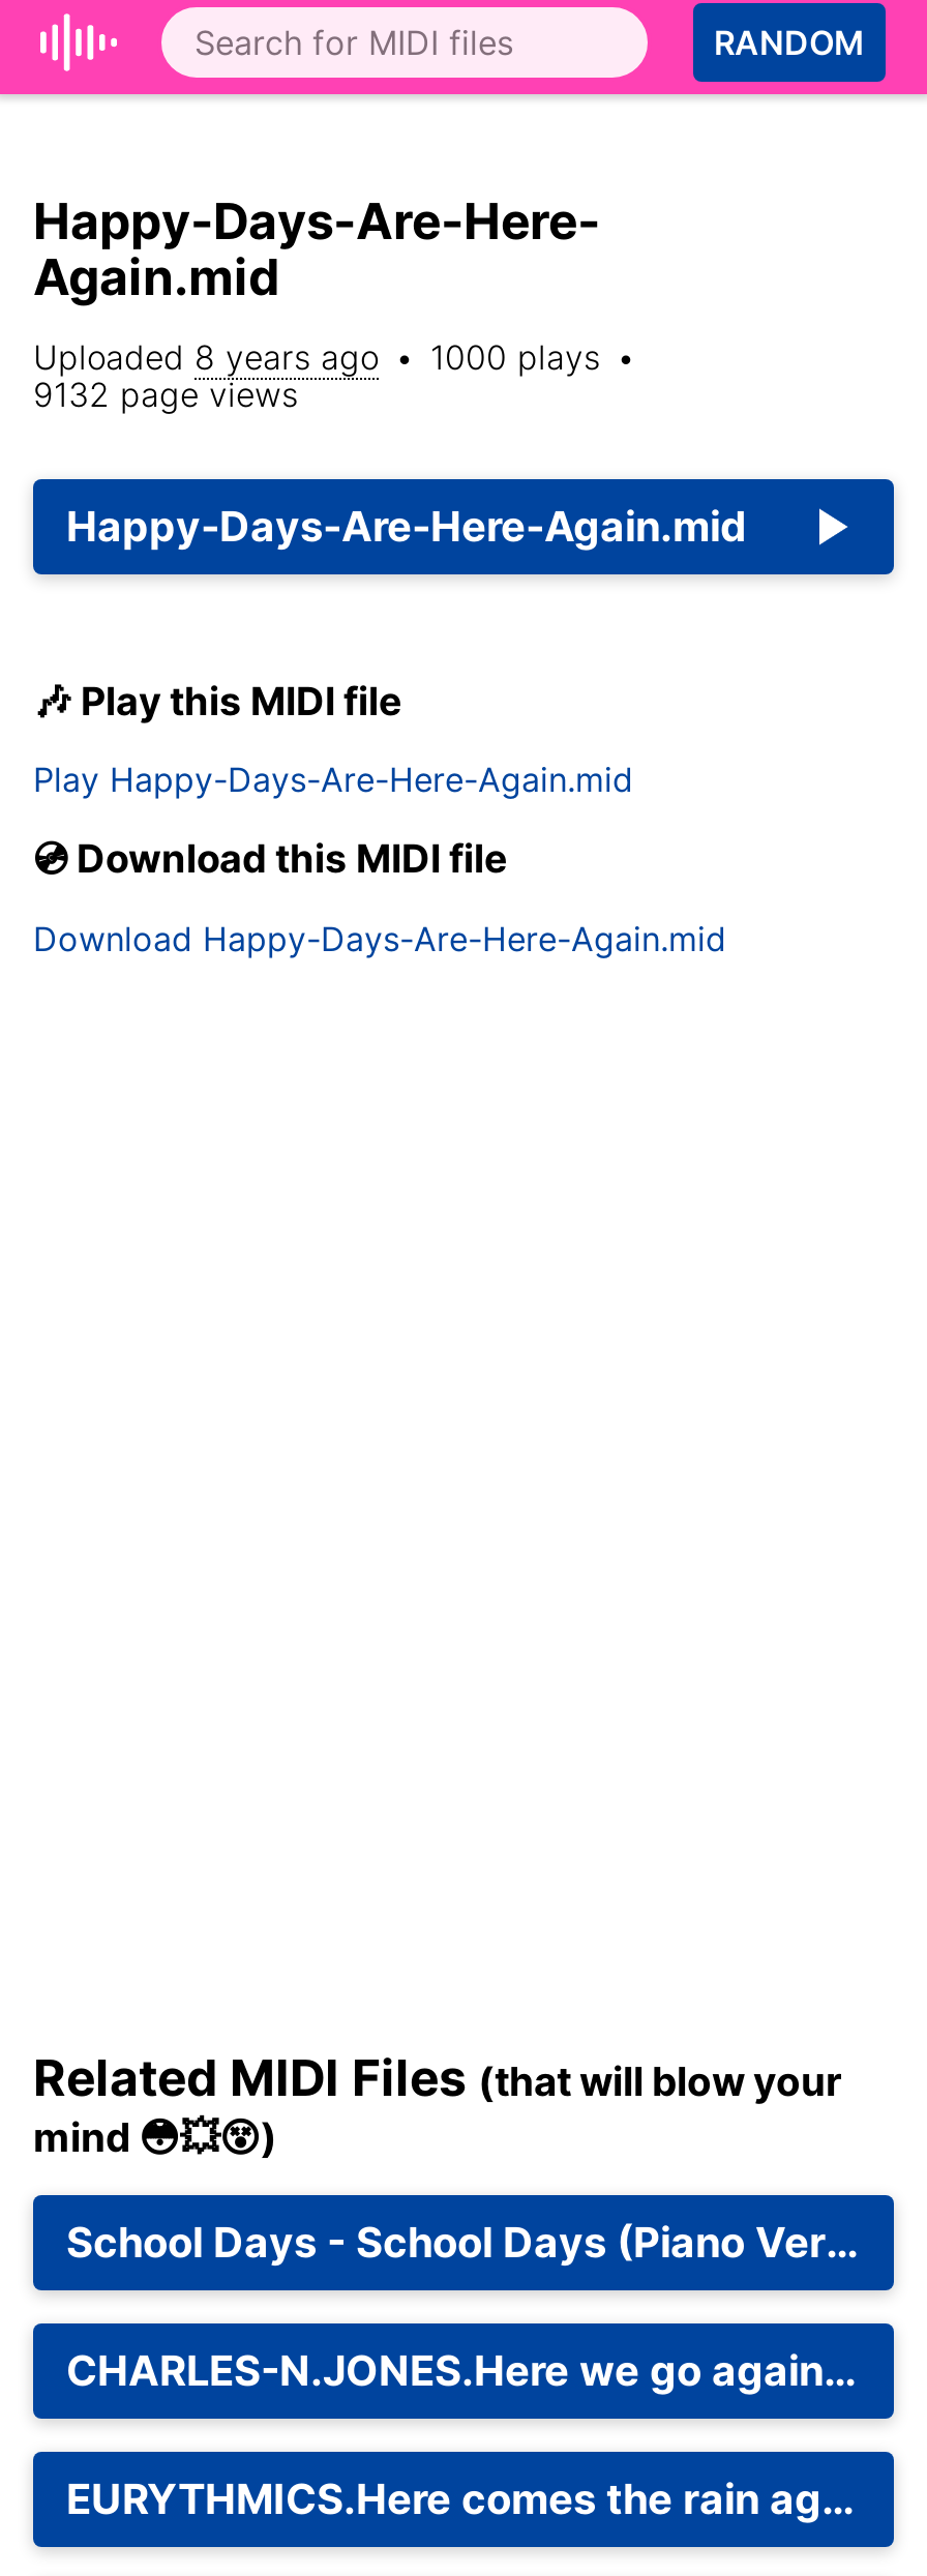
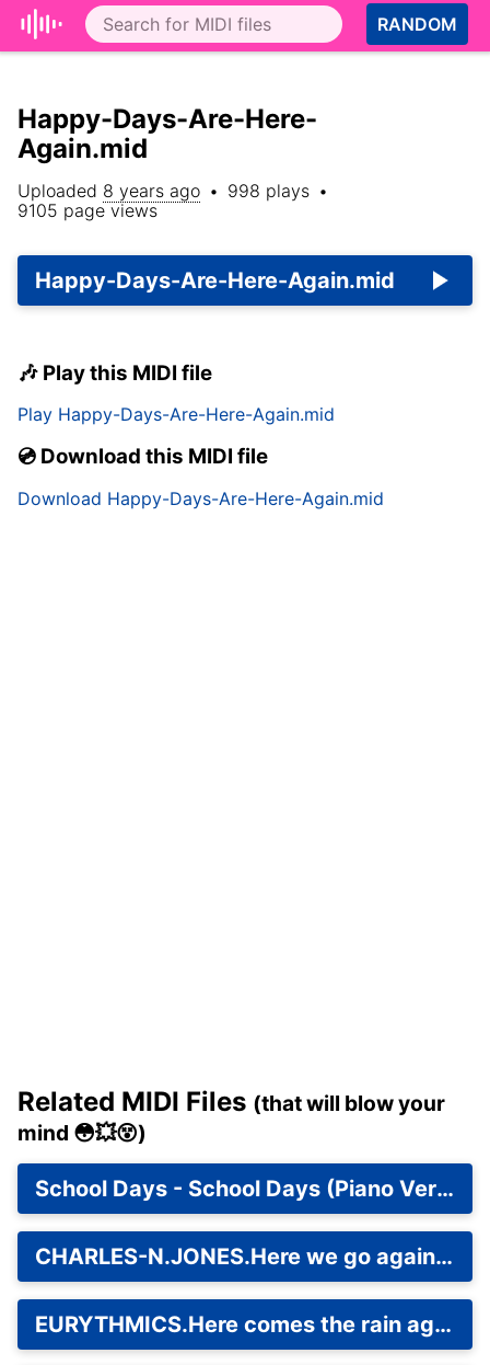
- Uploaded 8 years ago • 1000 plays •
+ Uploaded 8 years ago • 998 plays •

- 9132 page views
+ 9105 page views
